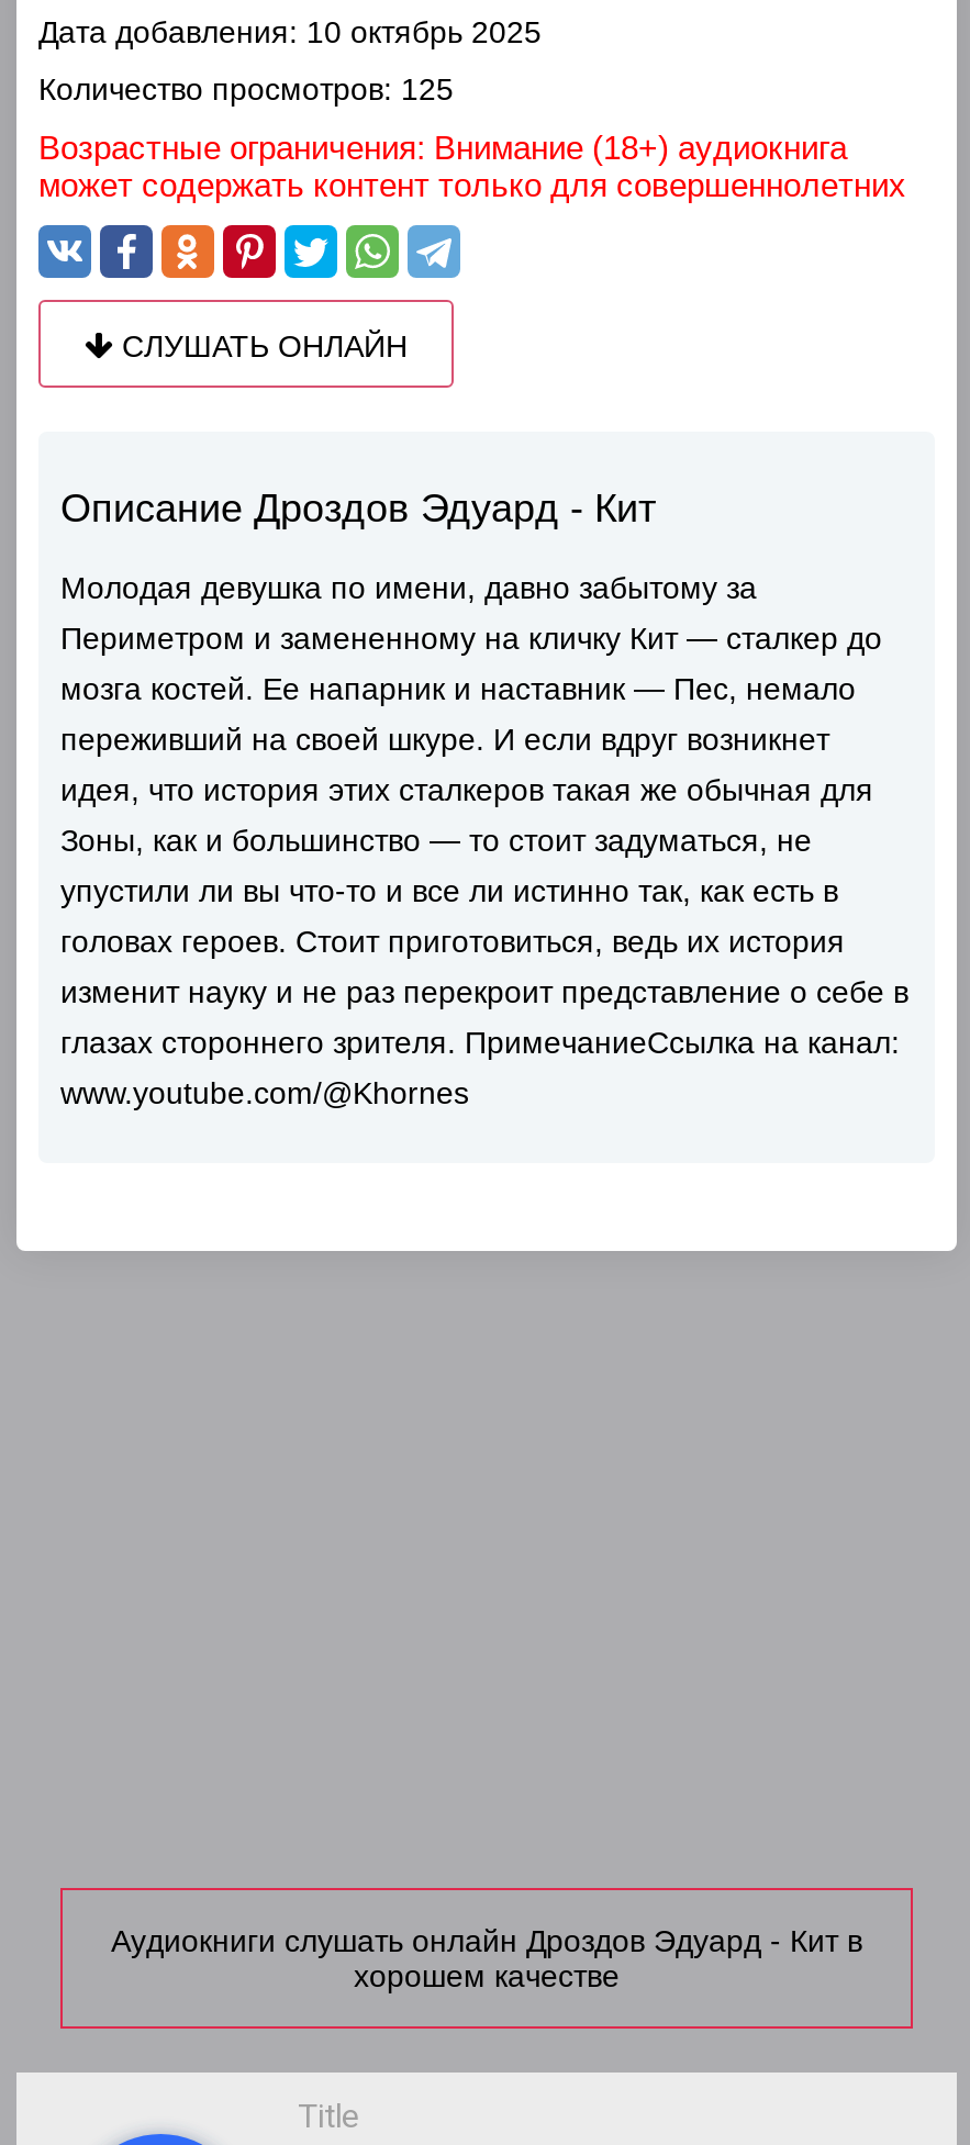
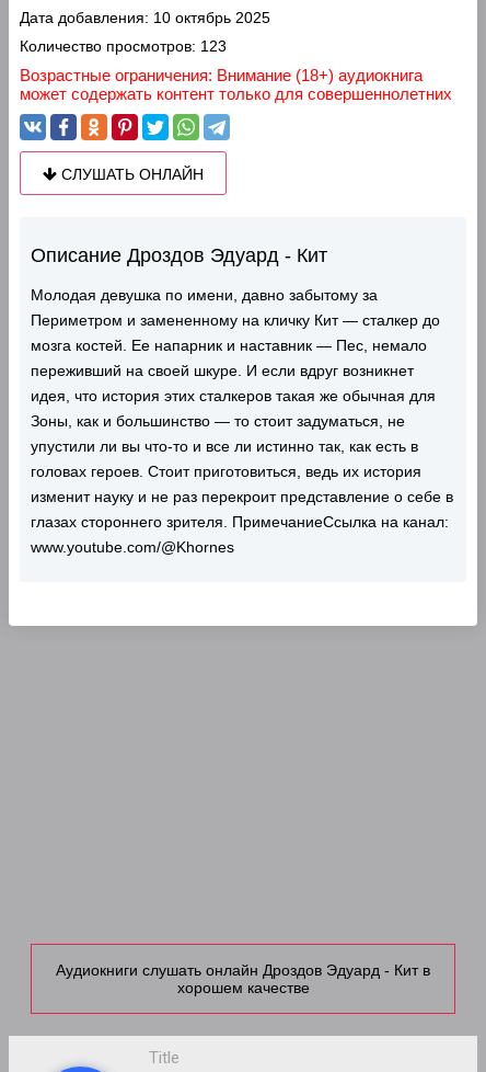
- Количество просмотров: 125
+ Количество просмотров: 123
